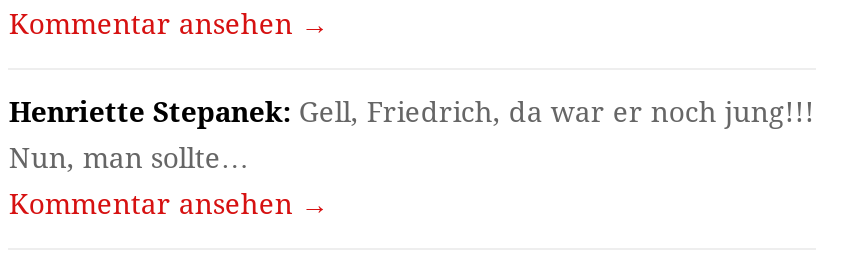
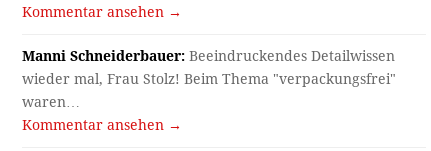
- Henriette Stepanek: Gell, Friedrich, da war er noch jung!!!
- Nun, man sollte…
+ Manni Schneiderbauer: Beeindruckendes Detailwissen
+ wieder mal, Frau Stolz! Beim Thema "verpackungsfrei"
+ waren…
